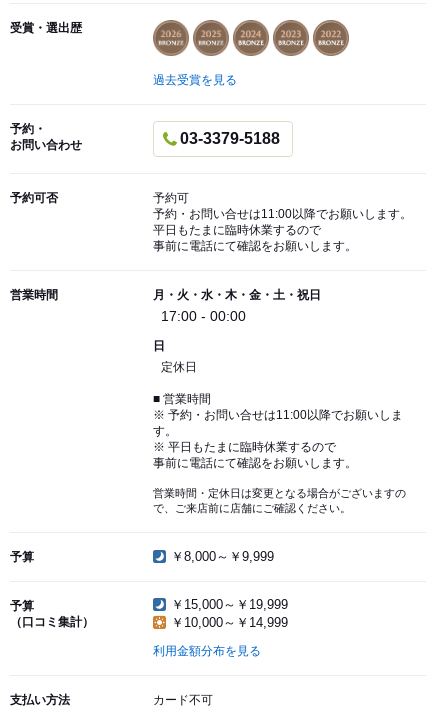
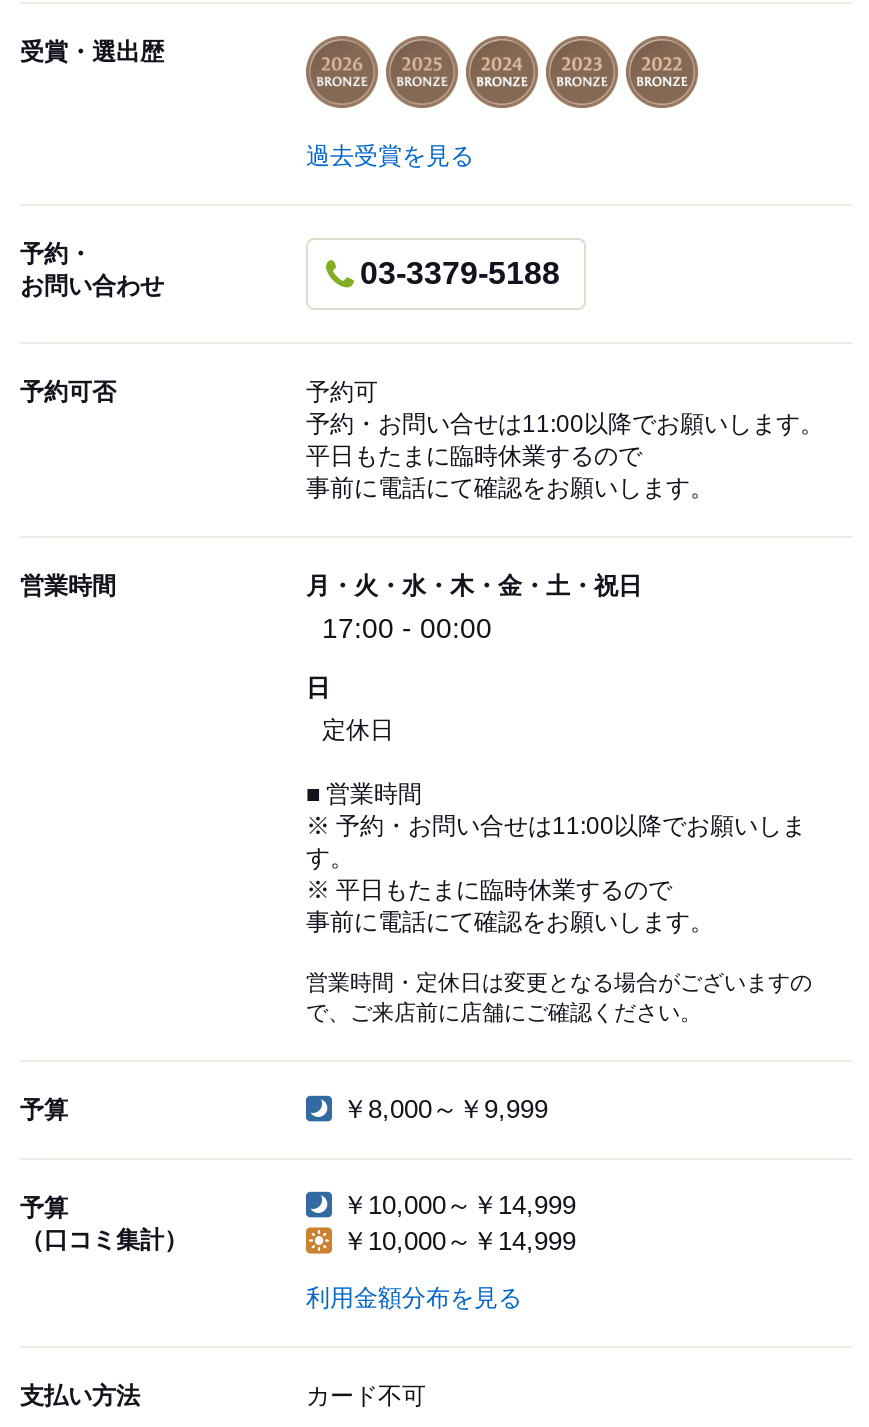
- ￥15,000～￥19,999
+ ￥10,000～￥14,999
